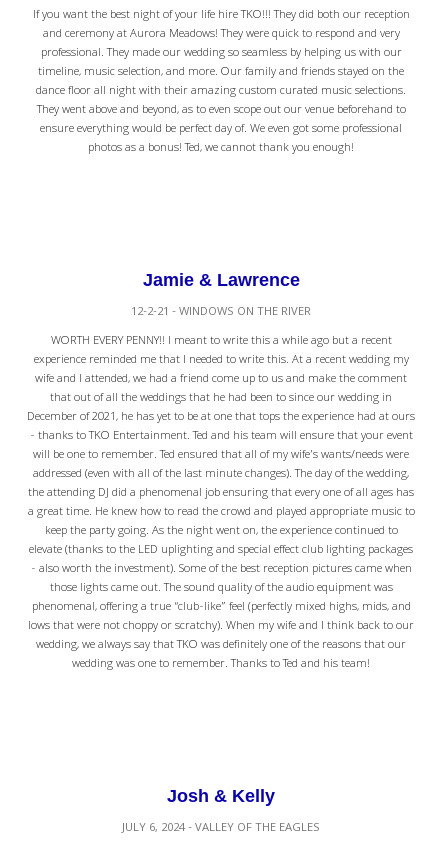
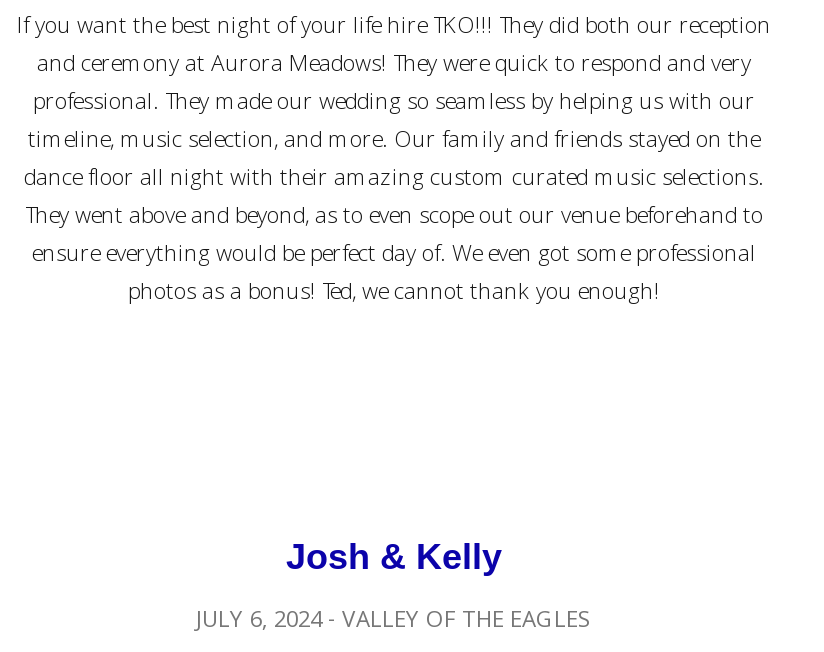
- Jamie & Lawrence
- 12-2-21 - WINDOWS ON THE RIVER
- WORTH EVERY PENNY!! I meant to write this a while ago but a recent
- experience reminded me that I needed to write this. At a recent wedding my
- wife and I attended, we had a friend come up to us and make the comment
- that out of all the weddings that he had been to since our wedding in
- December of 2021, he has yet to be at one that tops the experience had at ours
- - thanks to TKO Entertainment. Ted and his team will ensure that your event
- will be one to remember. Ted ensured that all of my wife’s wants/needs were
- addressed (even with all of the last minute changes). The day of the wedding,
- the attending DJ did a phenomenal job ensuring that every one of all ages has
- a great time. He knew how to read the crowd and played appropriate music to
- keep the party going. As the night went on, the experience continued to
- elevate (thanks to the LED uplighting and special effect club lighting packages
- - also worth the investment). Some of the best reception pictures came when
- those lights came out. The sound quality of the audio equipment was
- phenomenal, offering a true “club-like” feel (perfectly mixed highs, mids, and
- lows that were not choppy or scratchy). When my wife and I think back to our
- wedding, we always say that TKO was definitely one of the reasons that our
- wedding was one to remember. Thanks to Ted and his team!
